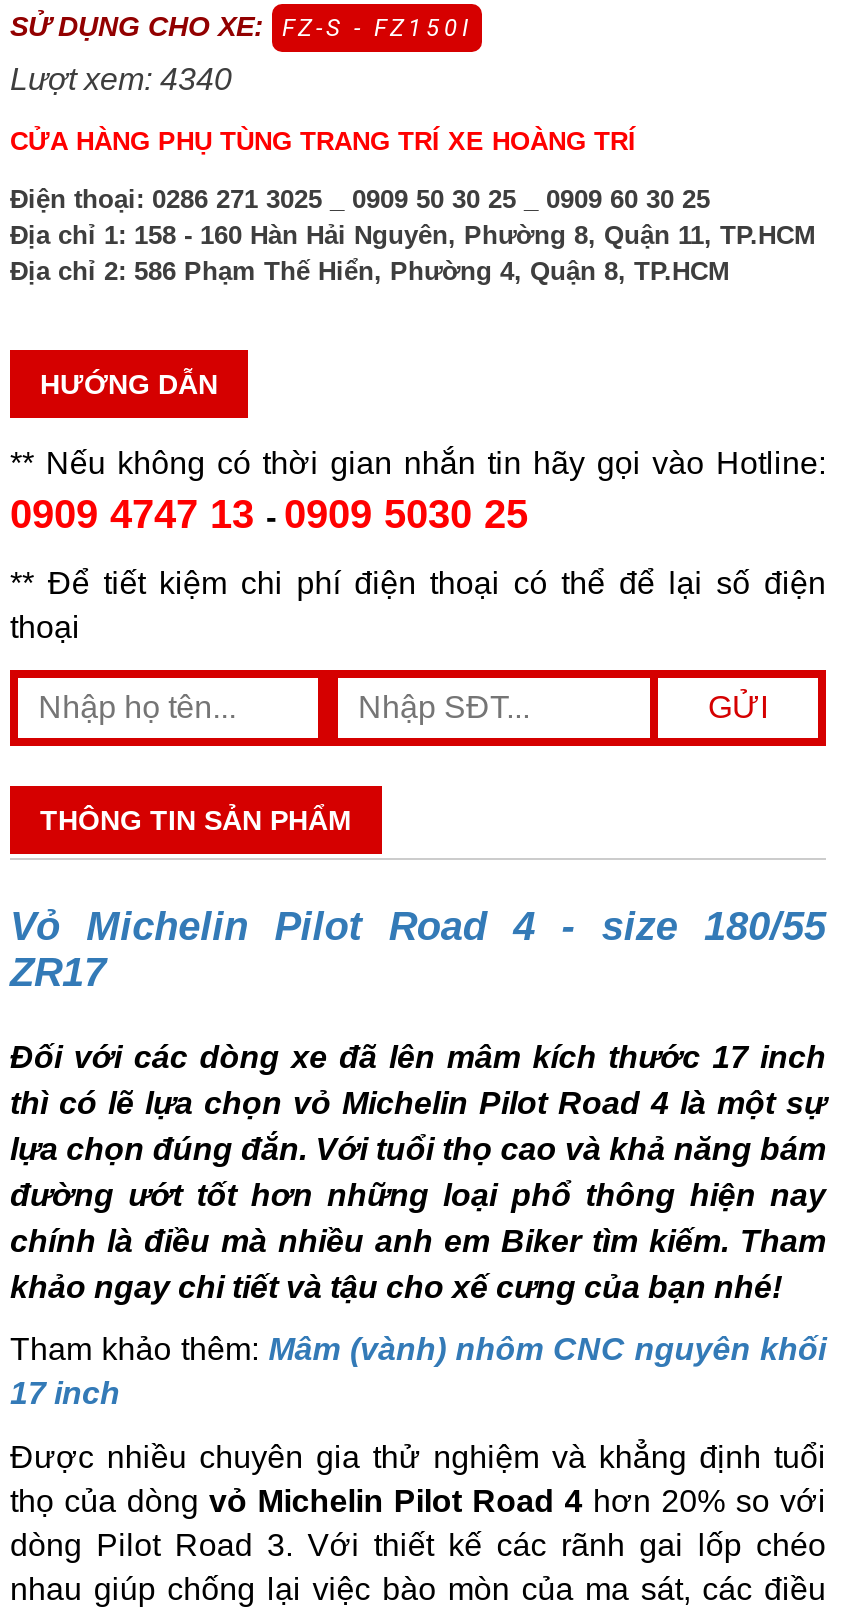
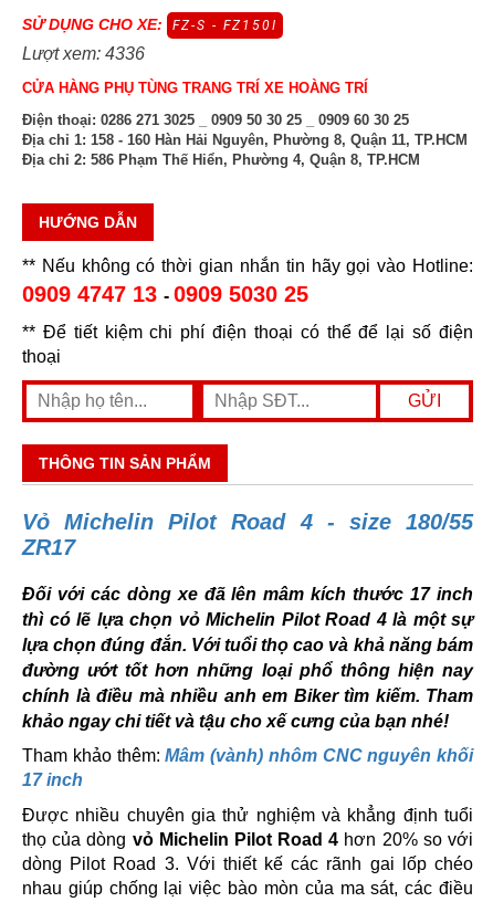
- Lượt xem: 4340
+ Lượt xem: 4336
